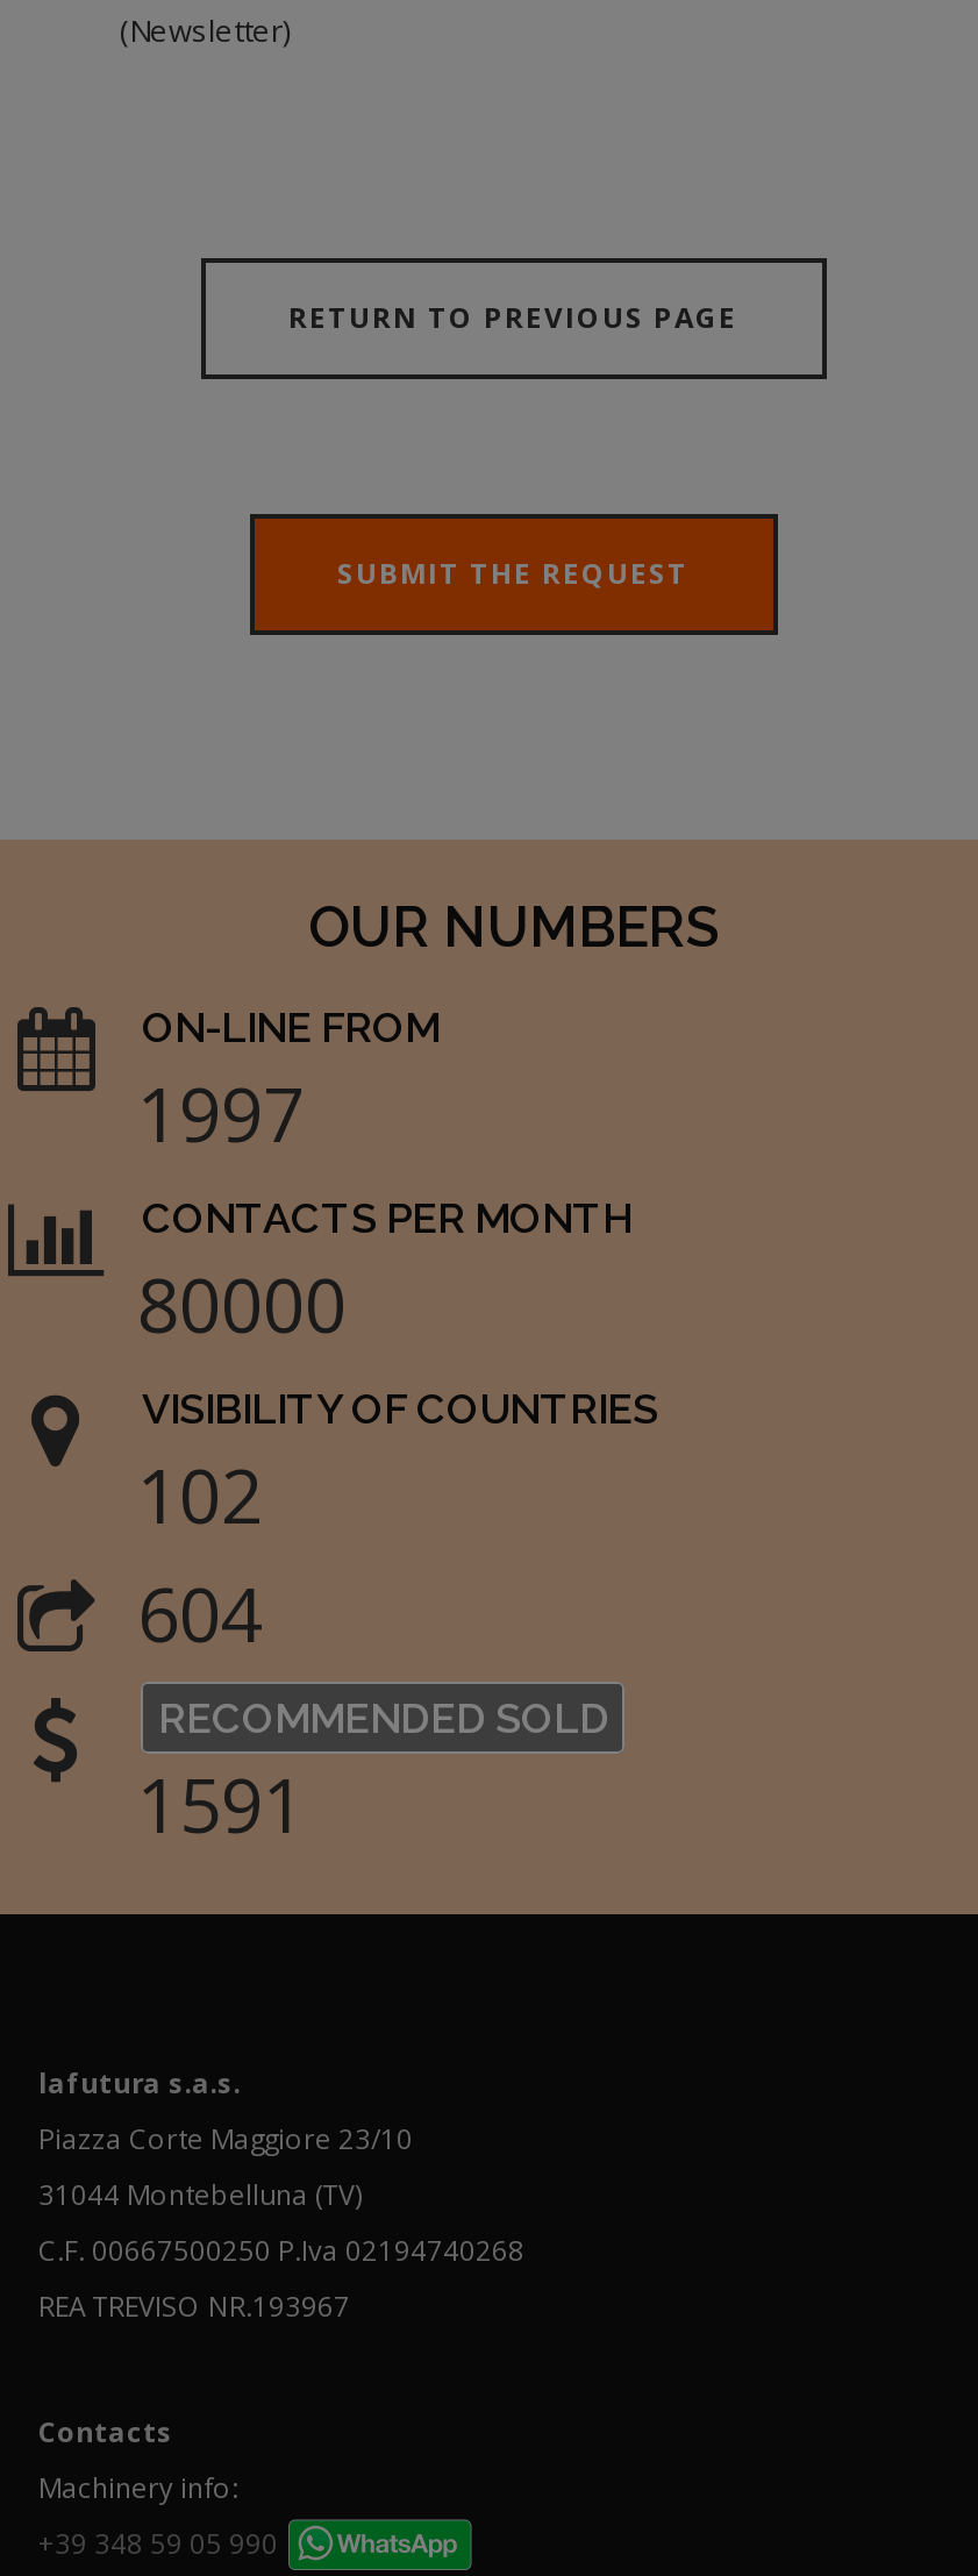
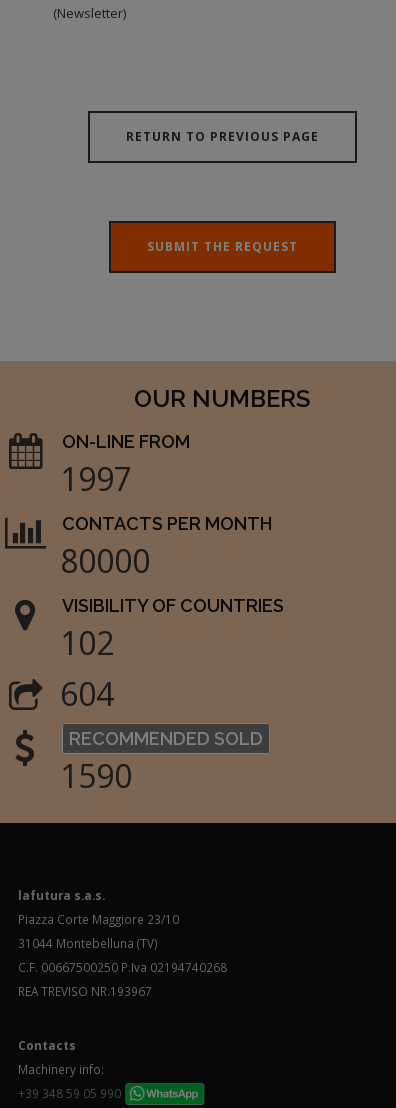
- 1591
+ 1590
